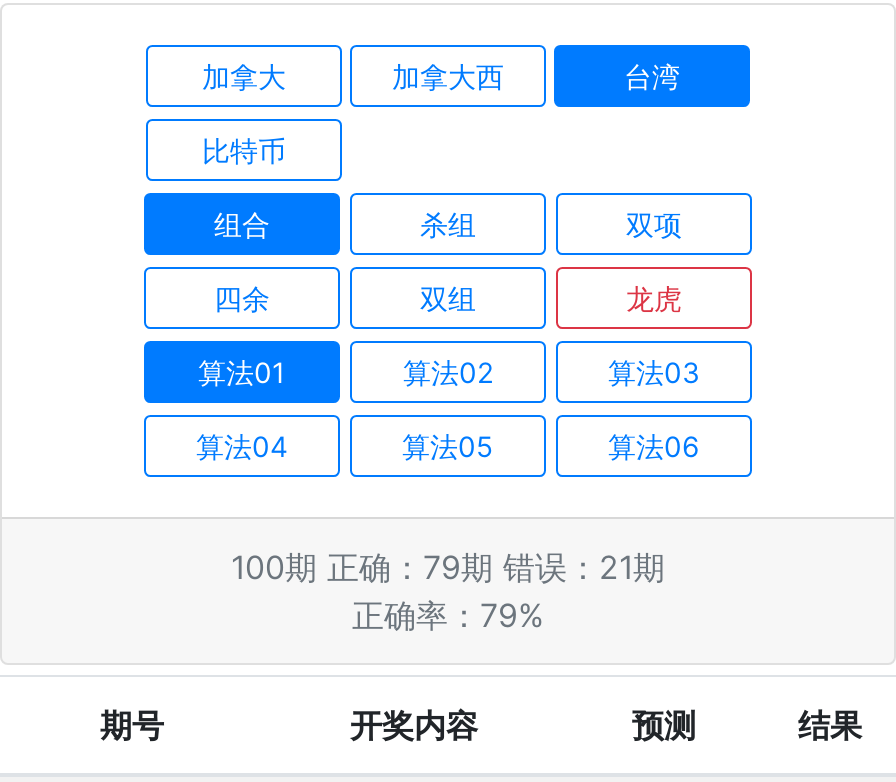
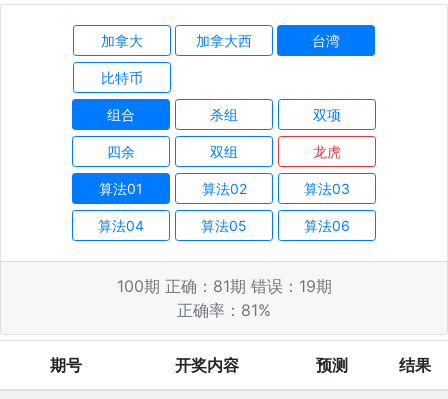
- 100期 正确：79期 错误：21期
+ 100期 正确：81期 错误：19期

- 正确率：79%
+ 正确率：81%
